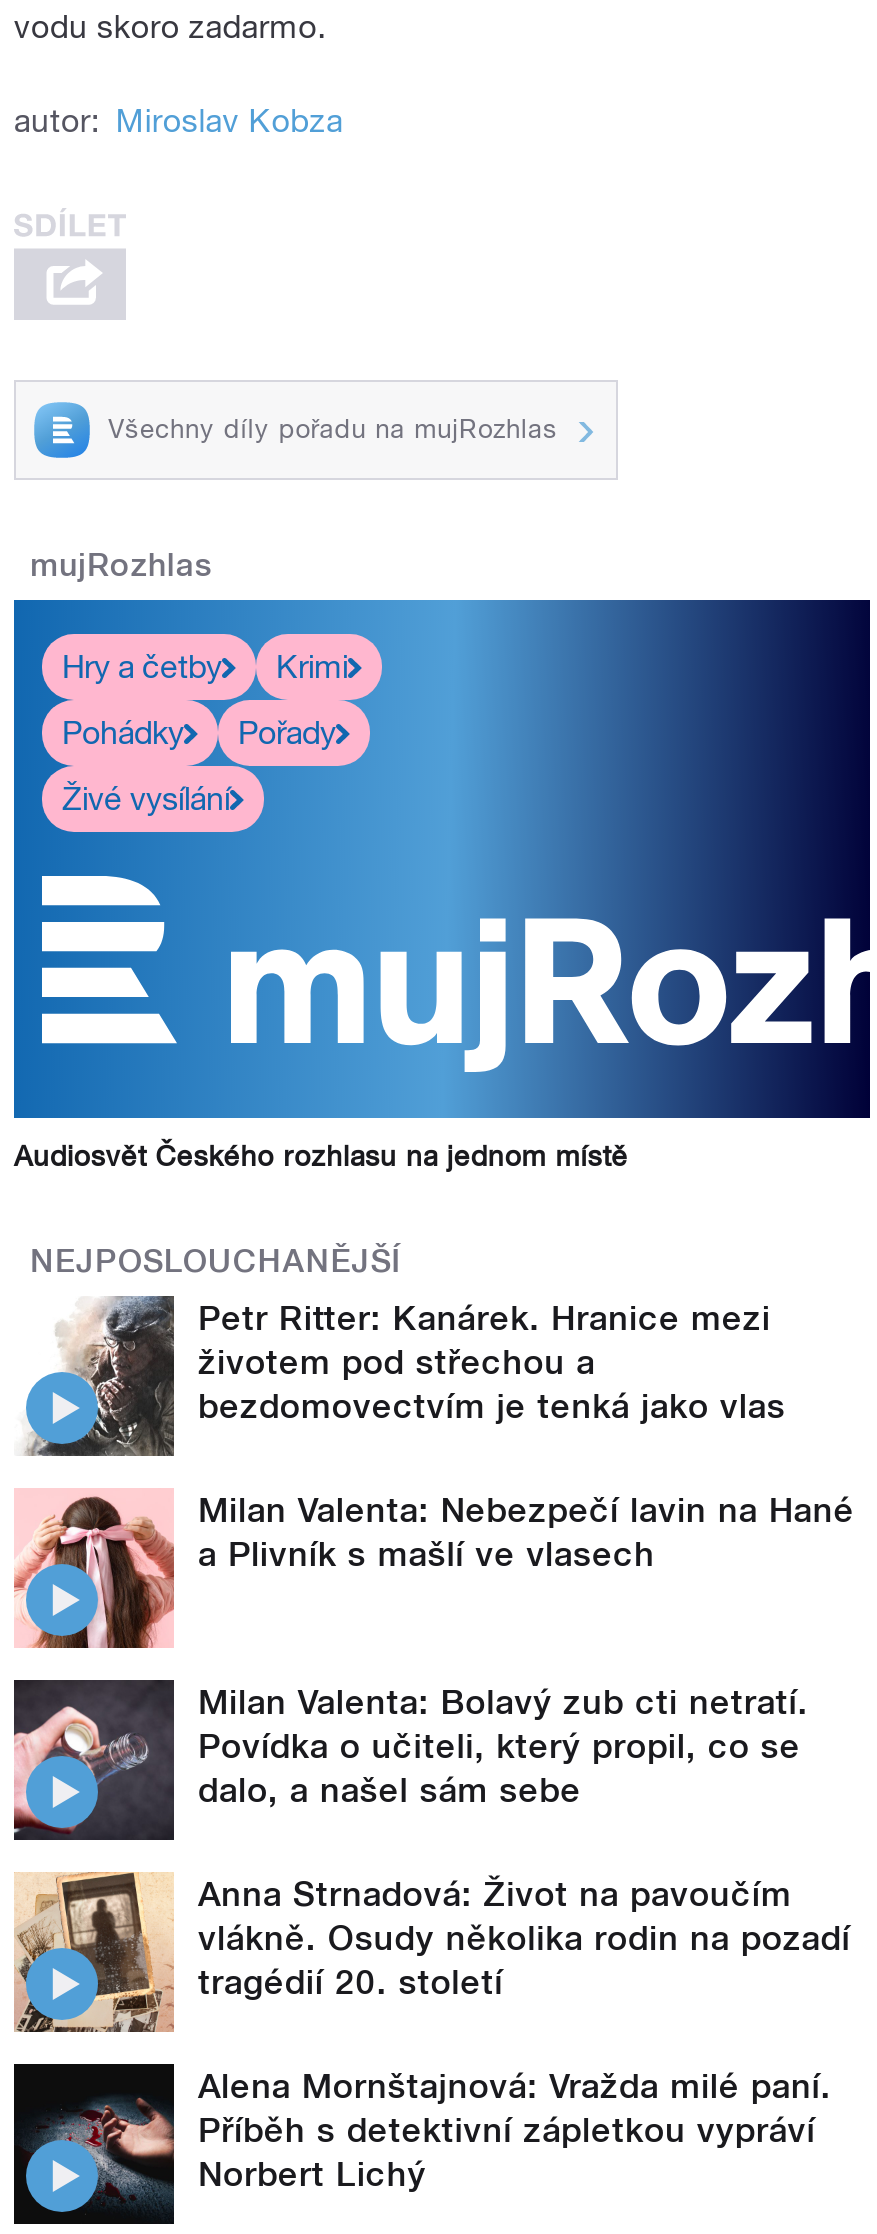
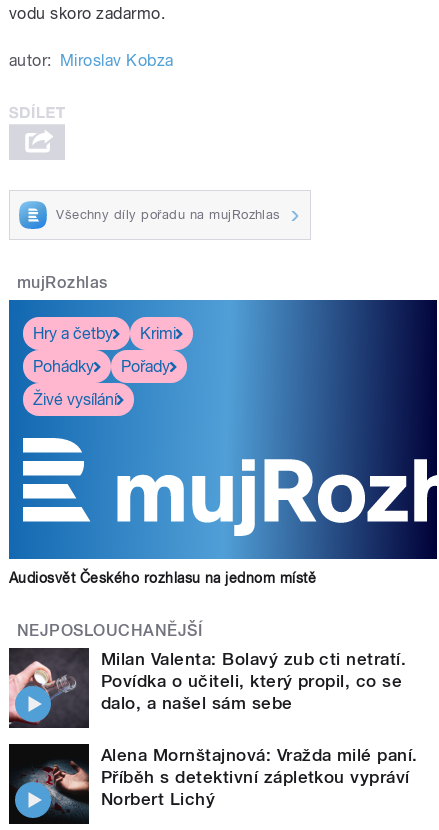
- [image]
- Petr Ritter: Kanárek. Hranice mezi
- životem pod střechou a
- bezdomovectvím je tenká jako vlas
- Milan Valenta: Nebezpečí lavin na Hané
- a Plivník s mašlí ve vlasech

- [image]

- [image]
- Anna Strnadová: Život na pavoučím
- vlákně. Osudy několika rodin na pozadí
- tragédií 20. století
